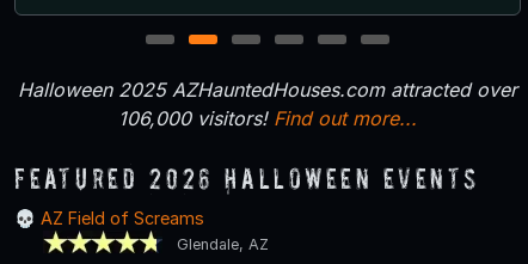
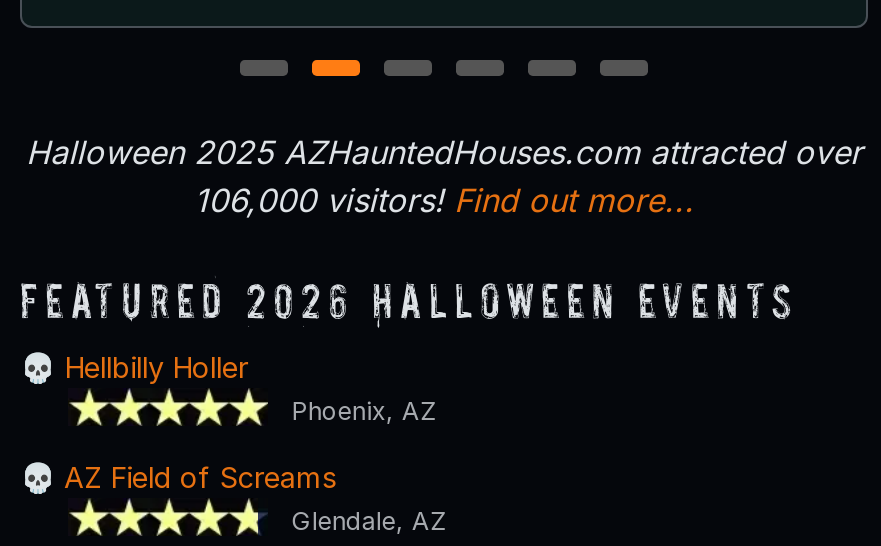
+ Hellbilly Holler
+ Phoenix, AZ
